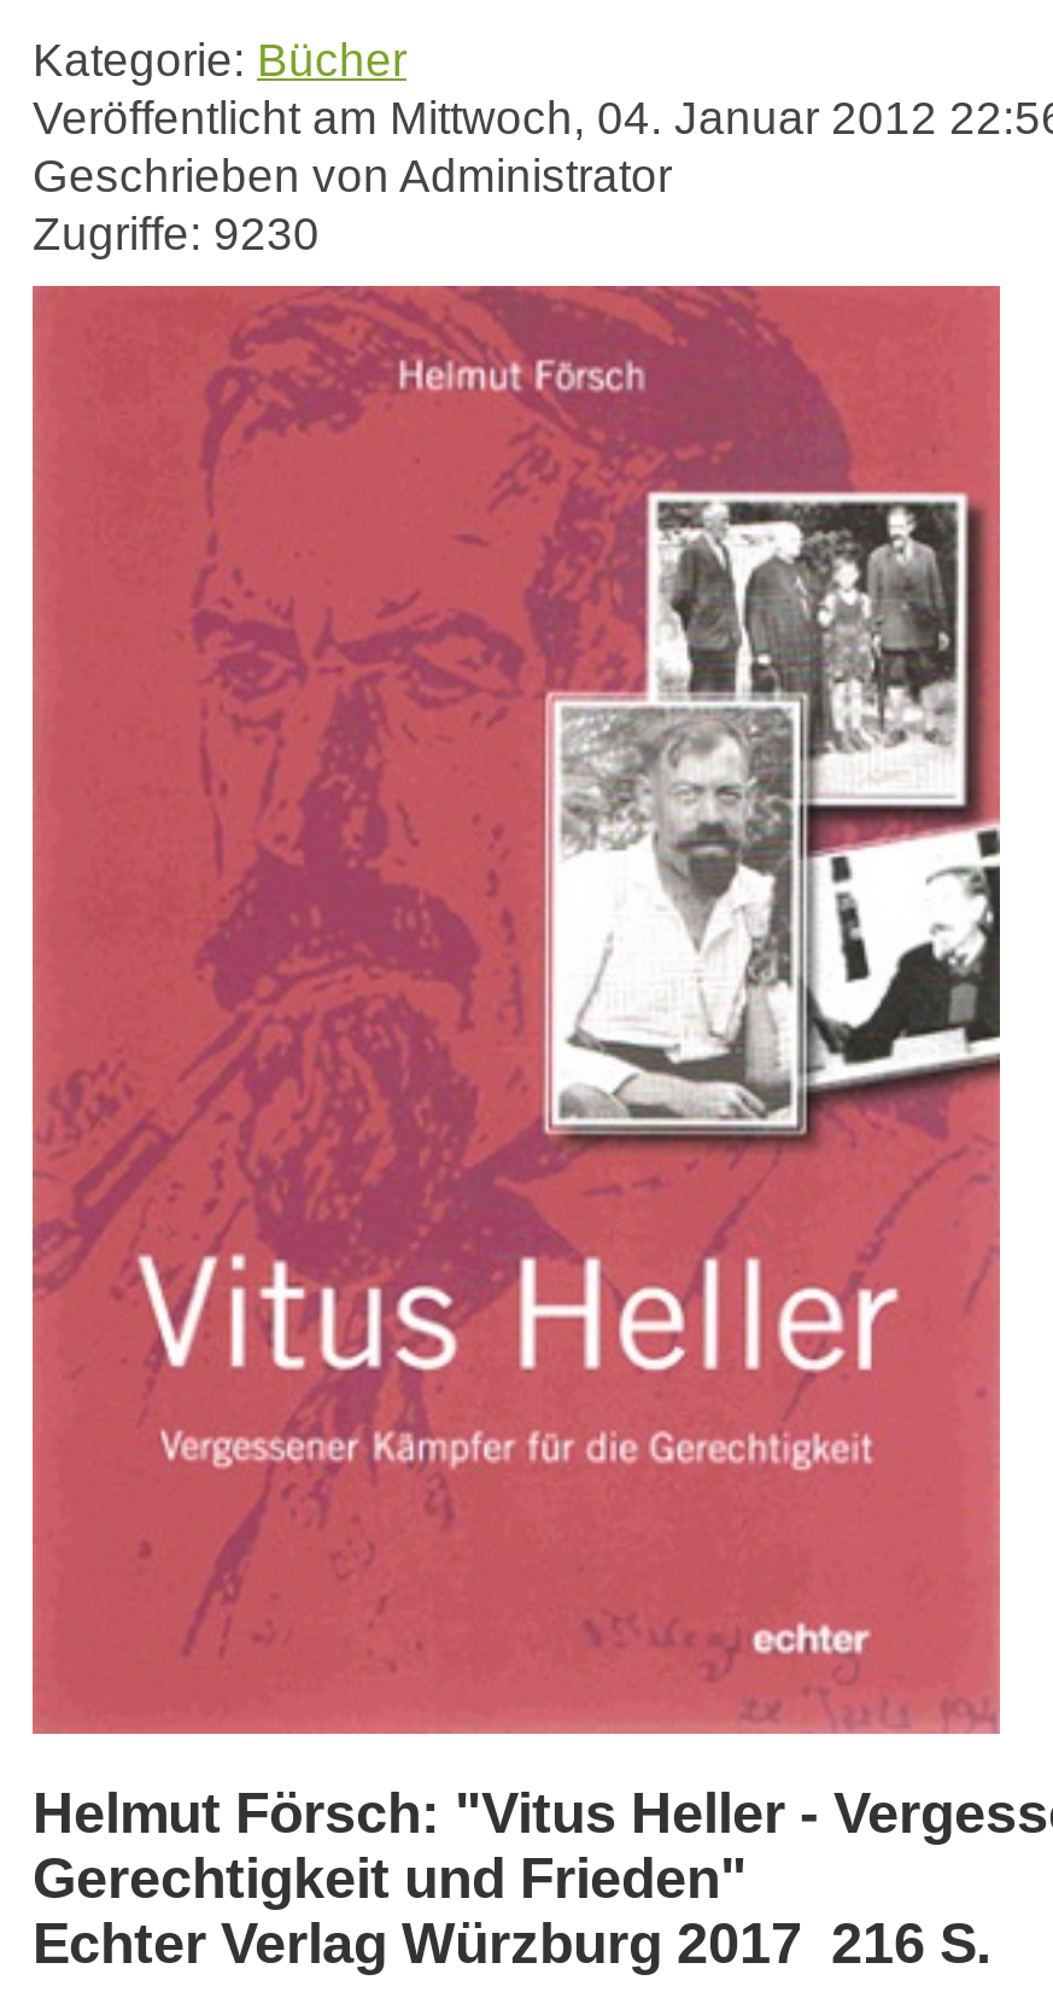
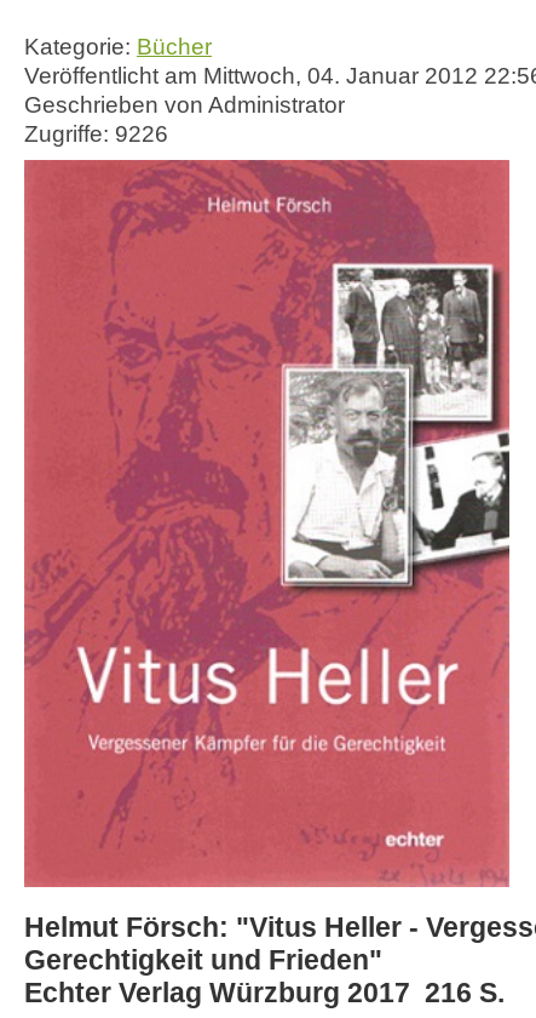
- Zugriffe: 9230
+ Zugriffe: 9226
